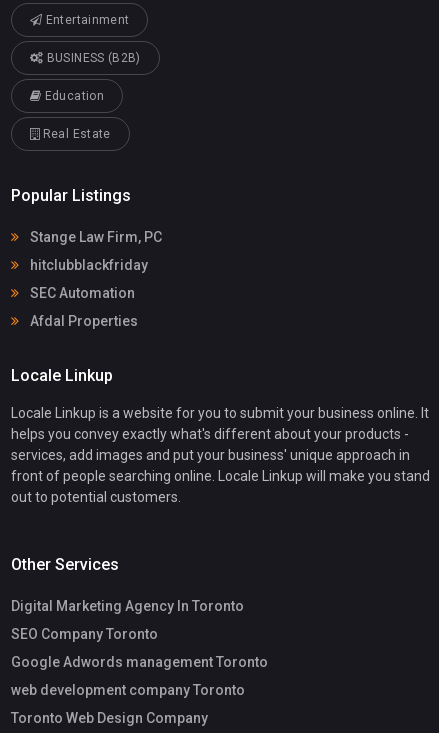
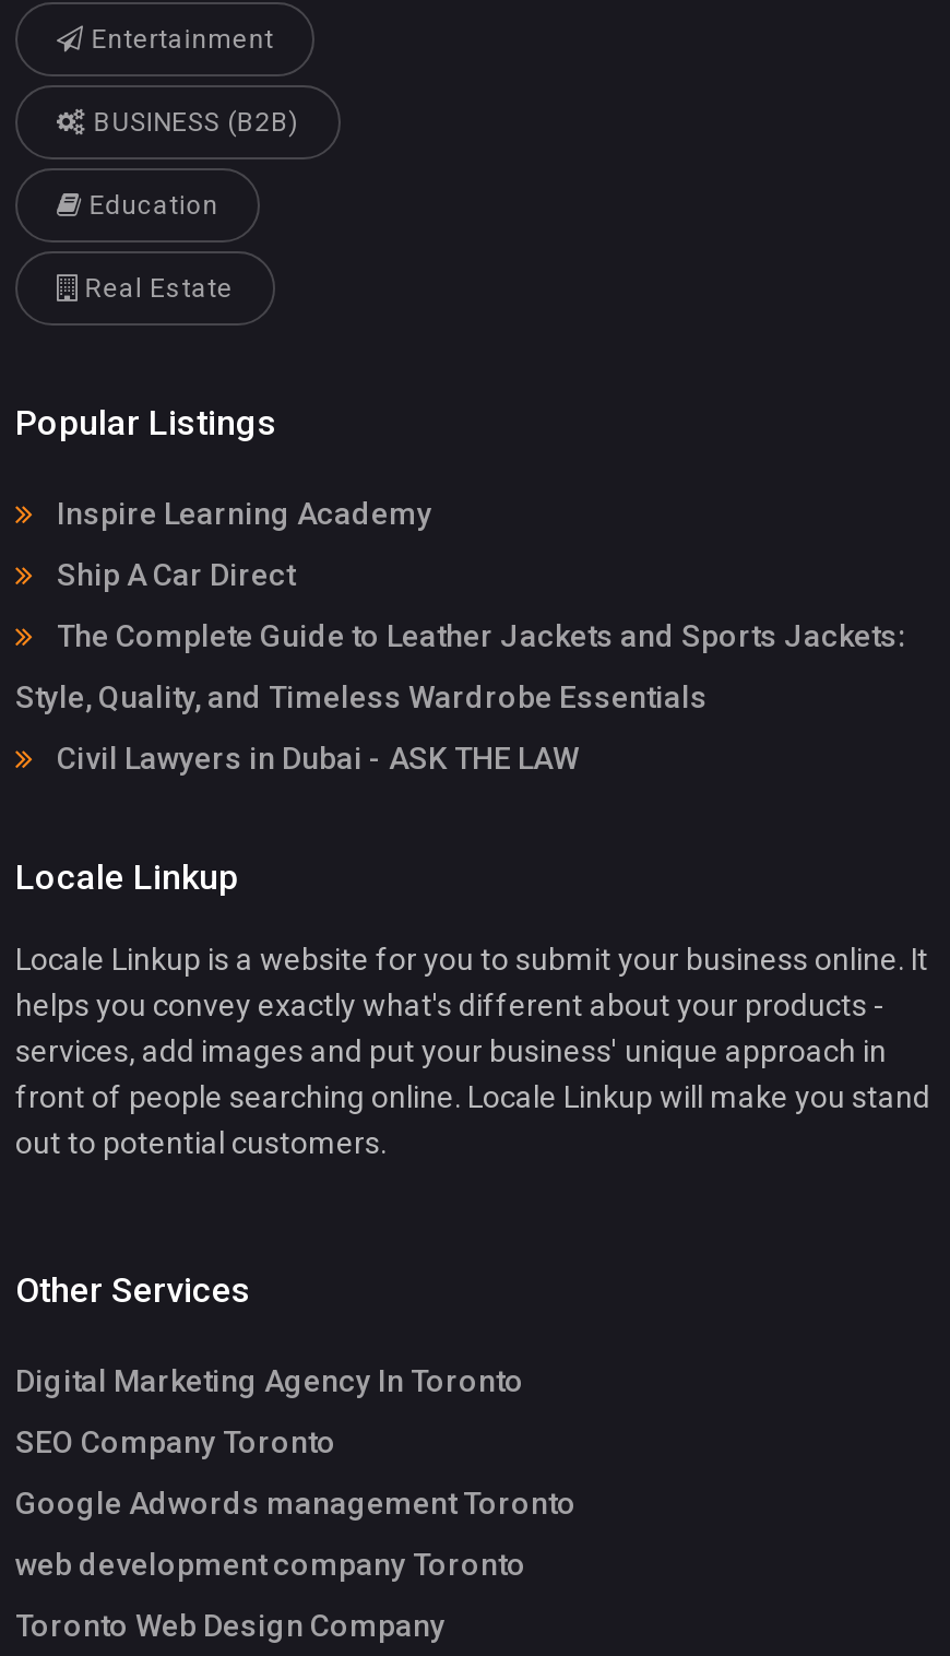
- Stange Law Firm, PC
- hitclubblackfriday
- SEC Automation
- Afdal Properties
+ Inspire Learning Academy
+ Ship A Car Direct
+ The Complete Guide to Leather Jackets and Sports Jackets:
+ Style, Quality, and Timeless Wardrobe Essentials
+ Civil Lawyers in Dubai - ASK THE LAW
